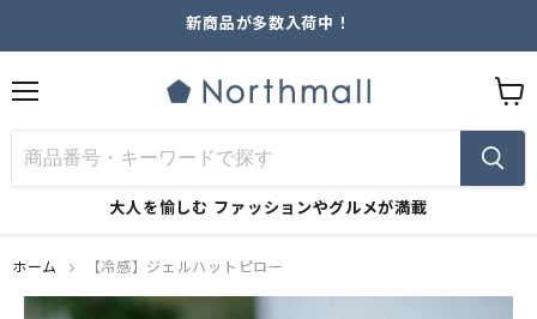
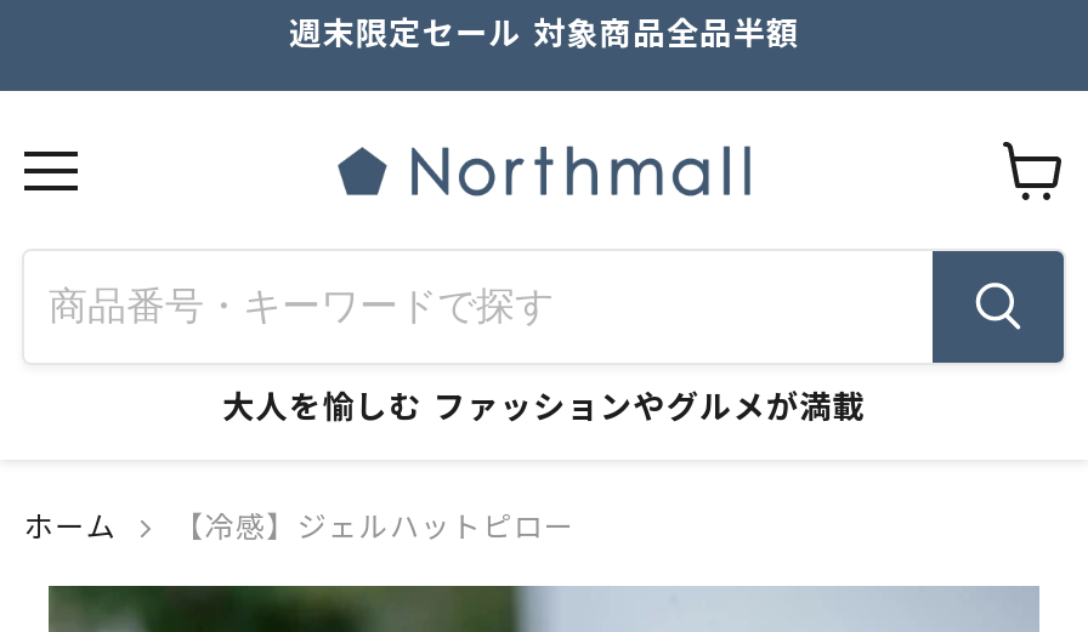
- 新商品が多数入荷中！
+ 週末限定セール 対象商品全品半額
